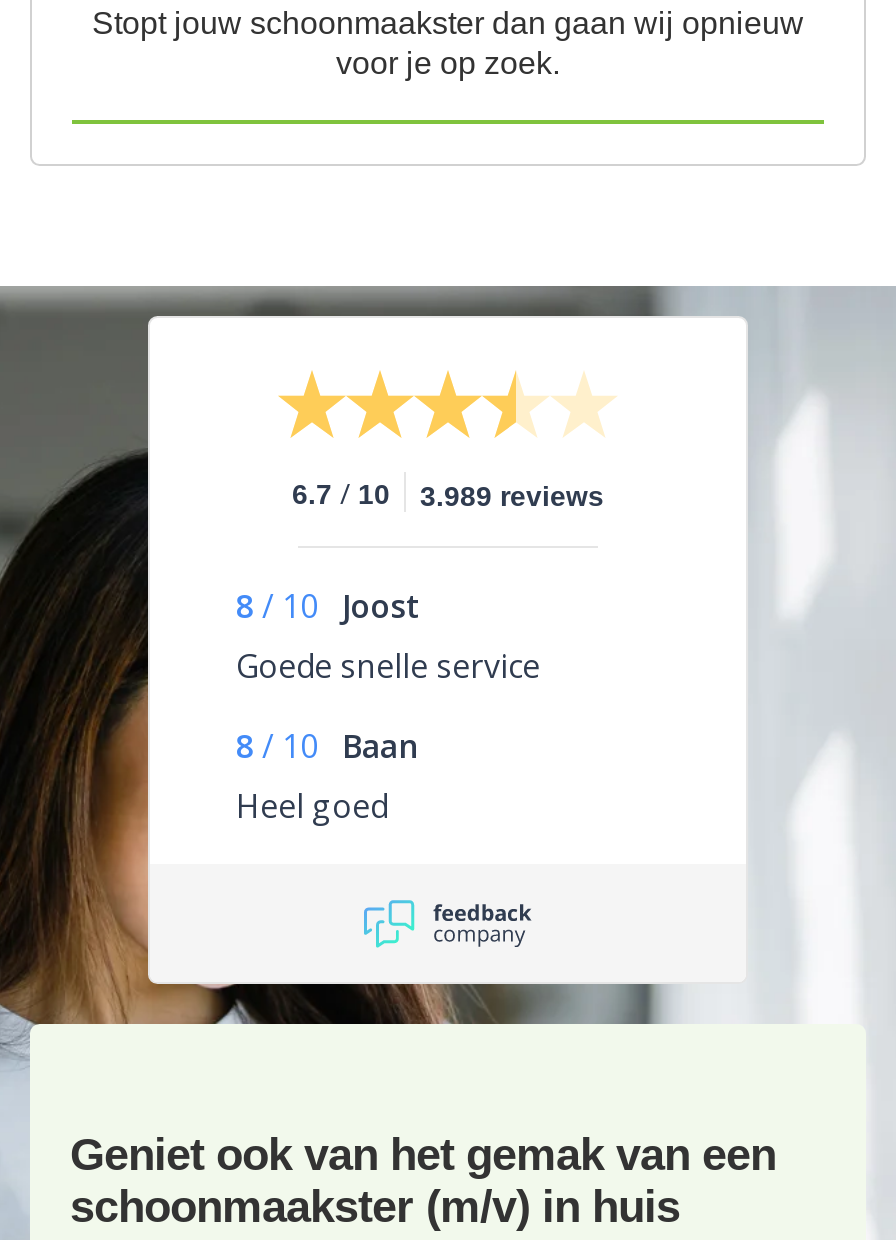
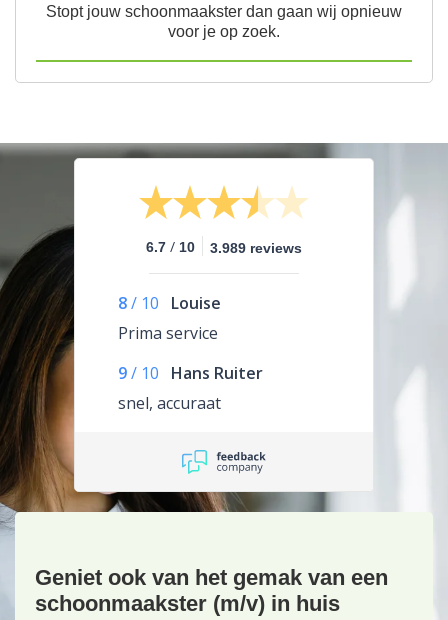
- 8 / 10 Joost
- Goede snelle service
+ 8 / 10 Louise
+ Prima service

- 8 / 10 Baan
- Heel goed
+ 9 / 10 Hans Ruiter
+ snel, accuraat
